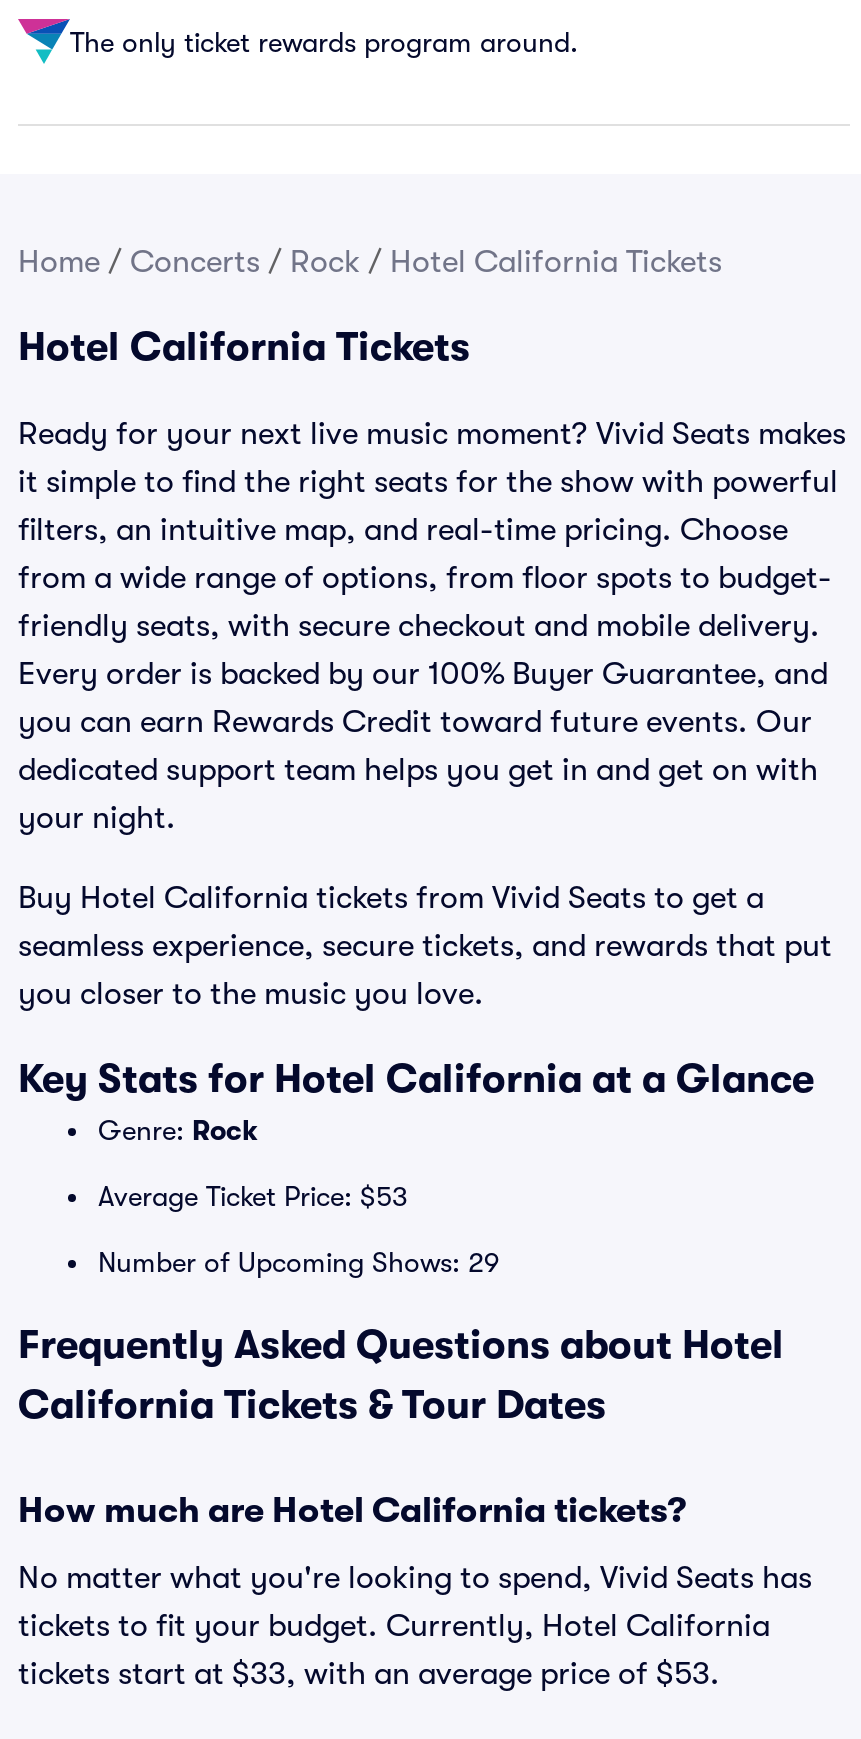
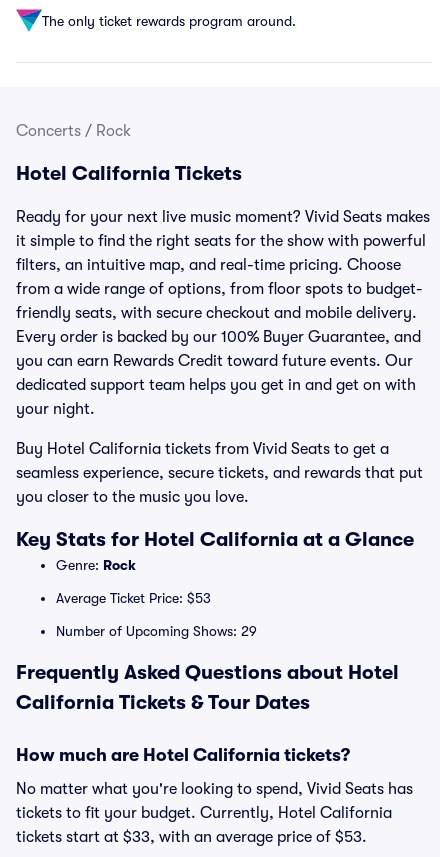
- Home / Concerts / Rock / Hotel California Tickets
+ Concerts / Rock
